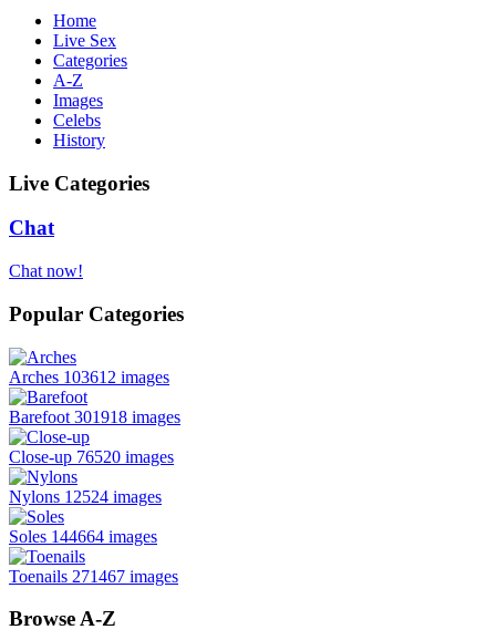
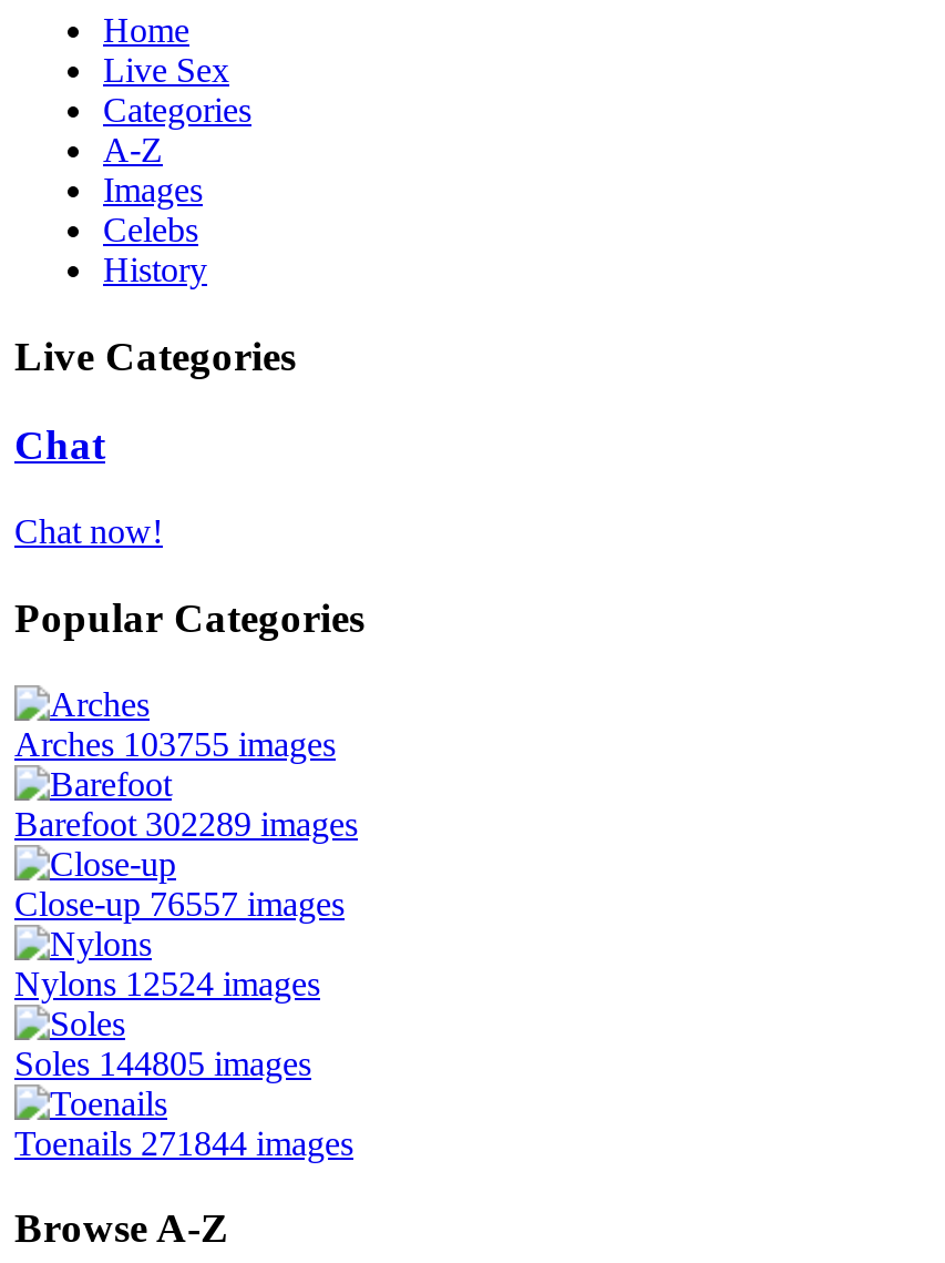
- Arches 103612 images
+ Arches 103755 images

- Barefoot 301918 images
+ Barefoot 302289 images

- Close-up 76520 images
+ Close-up 76557 images

- Soles 144664 images
+ Soles 144805 images

- Toenails 271467 images
+ Toenails 271844 images
